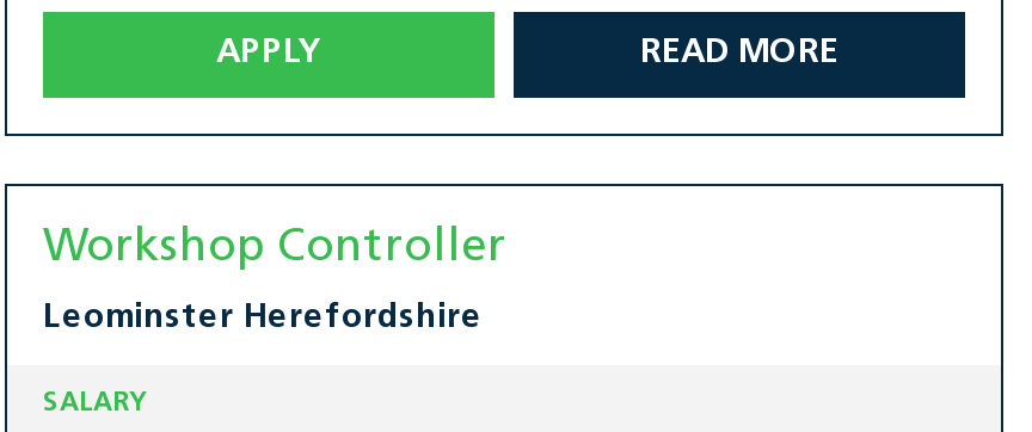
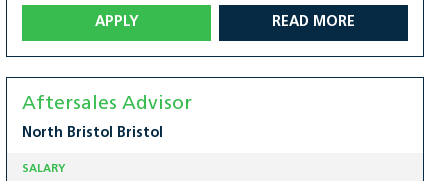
- Workshop Controller
+ Aftersales Advisor

- Leominster Herefordshire
+ North Bristol Bristol
